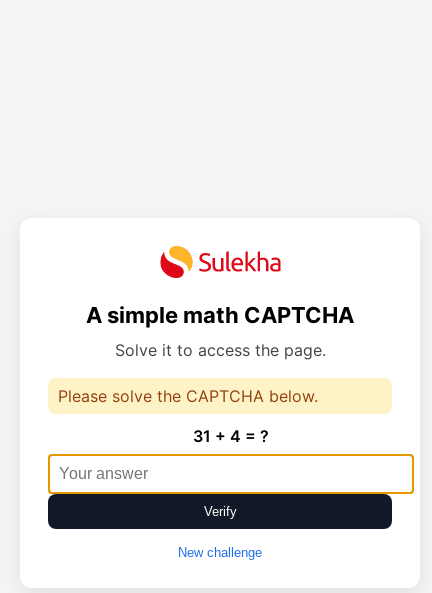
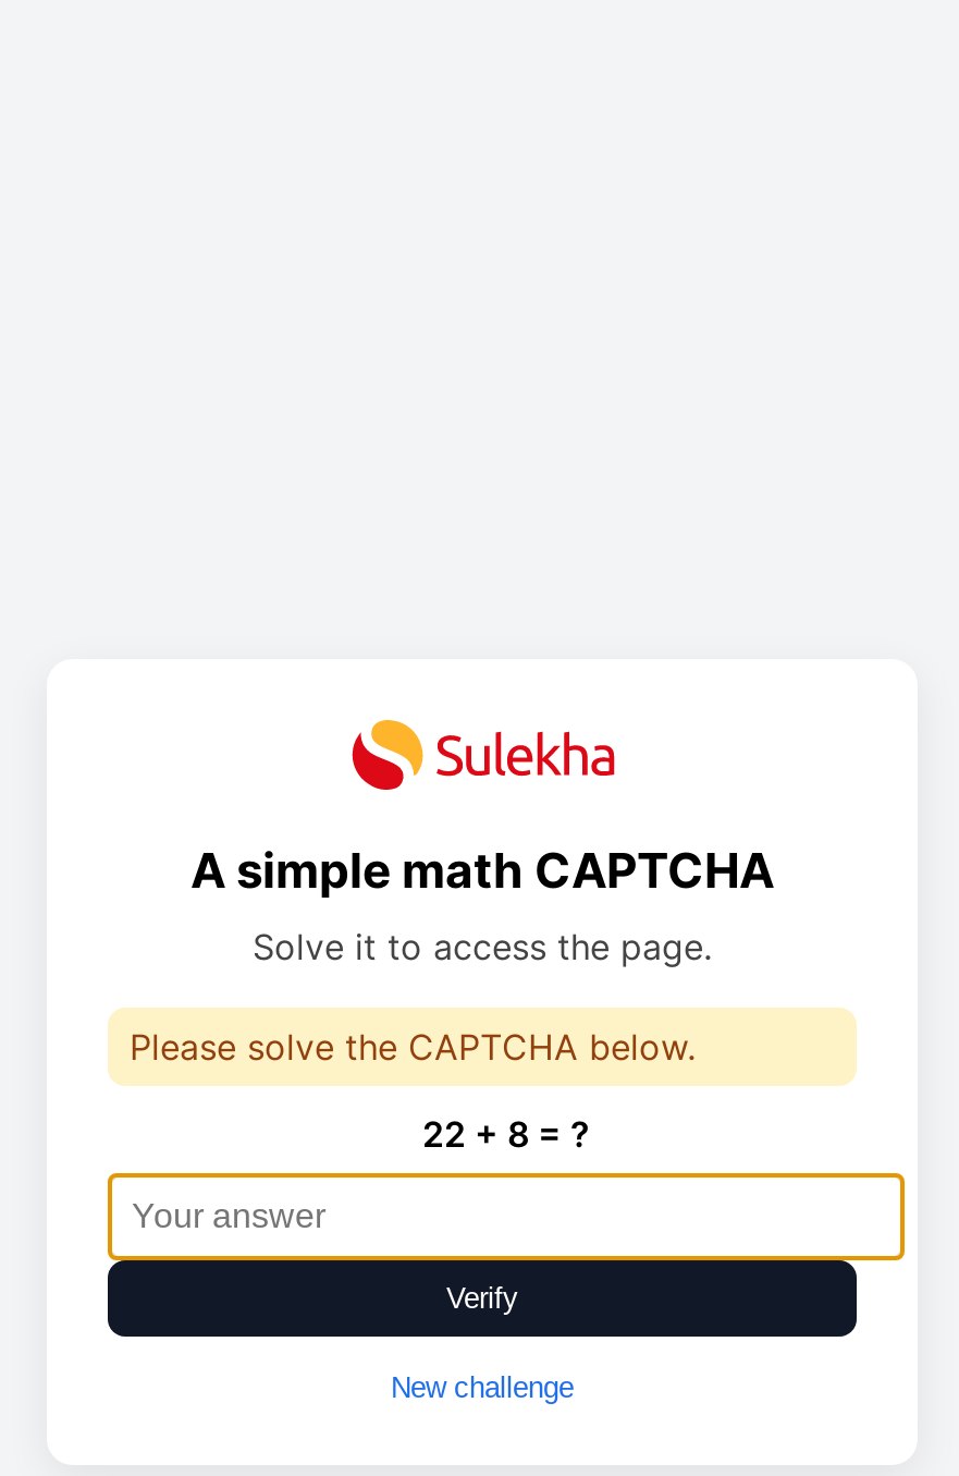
- 31 + 4 = ?
+ 22 + 8 = ?
